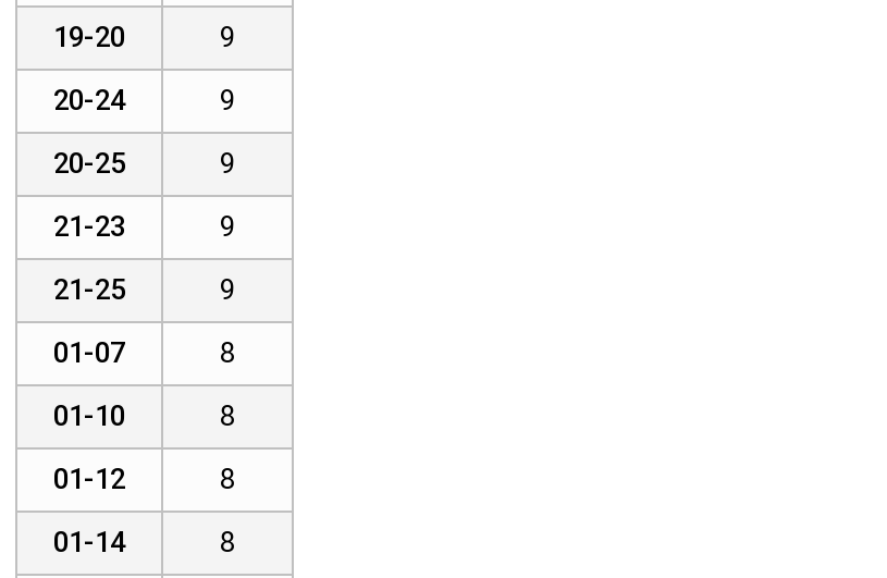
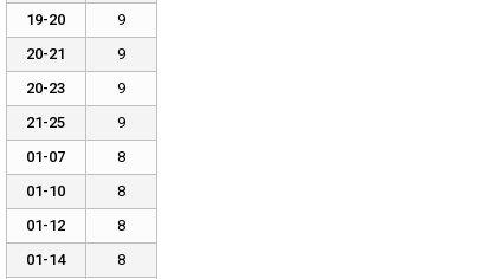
- 20-24
+ 20-21

- 20-25
- 9
- 21-23
+ 20-23
